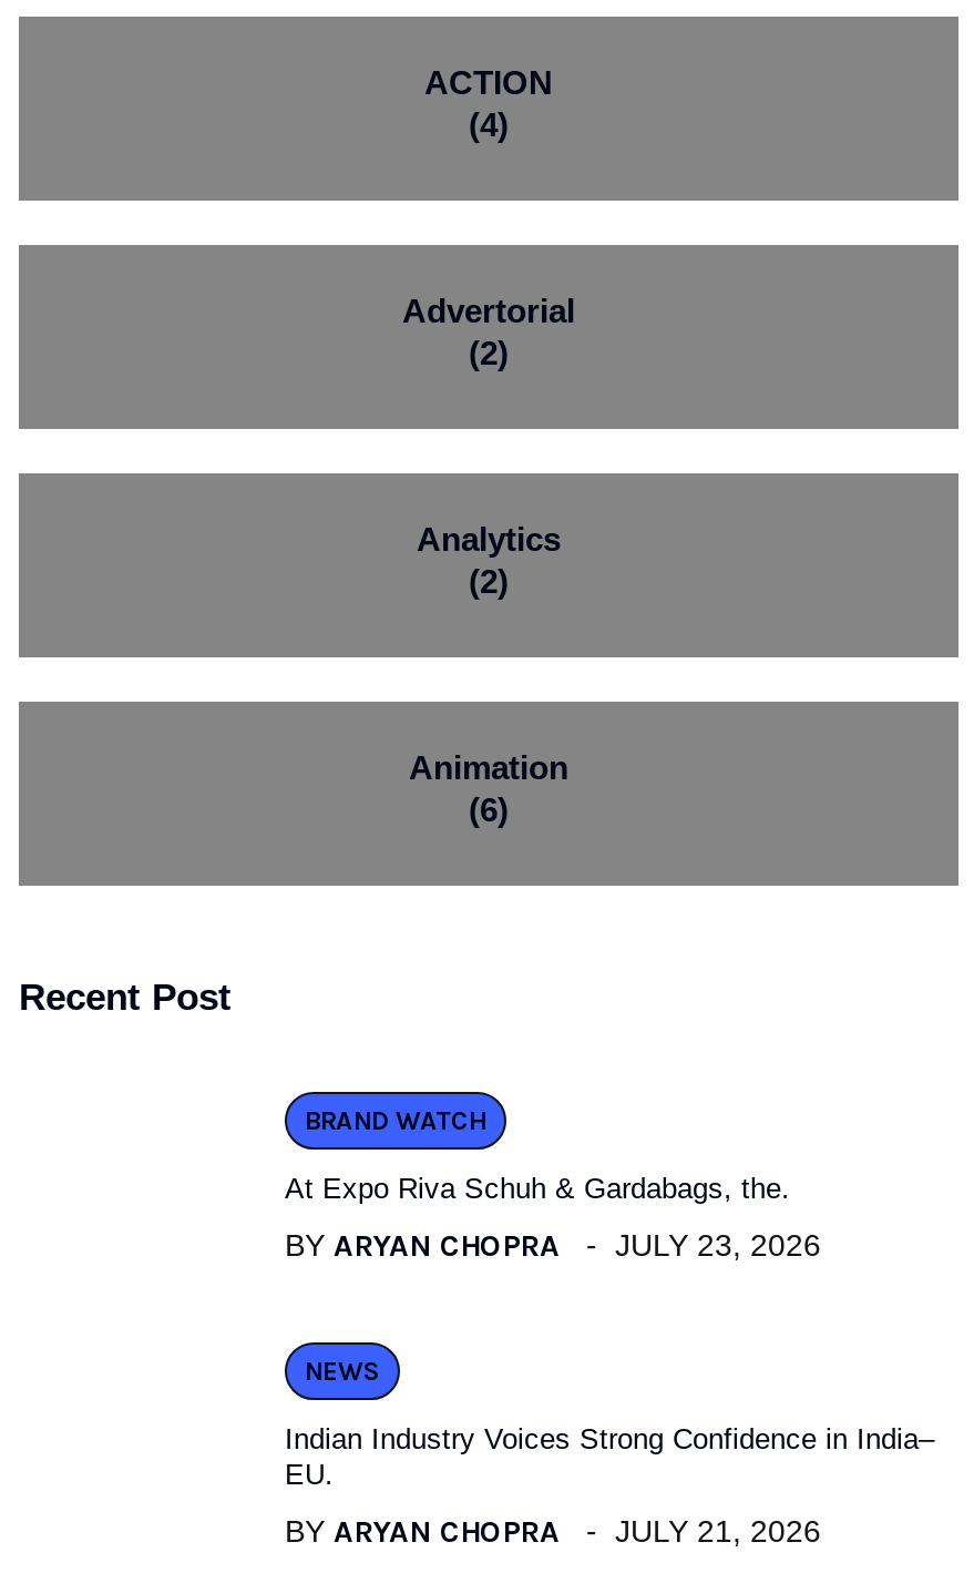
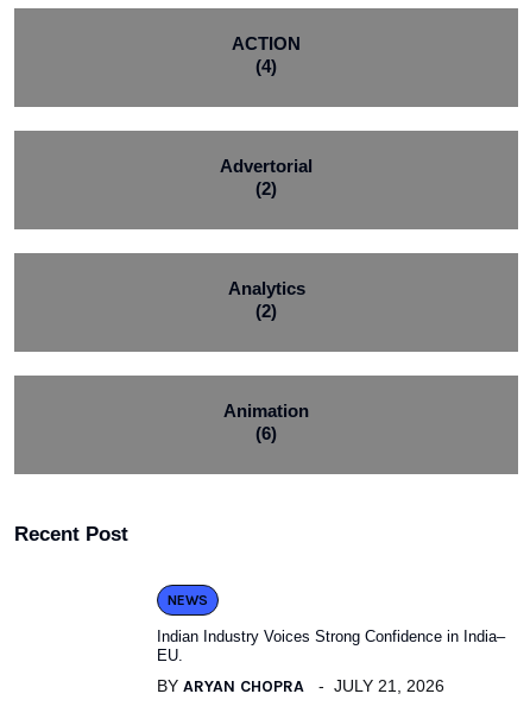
- BRAND WATCH
- At Expo Riva Schuh & Gardabags, the.
- BY ARYAN CHOPRA
- JULY 23, 2026
